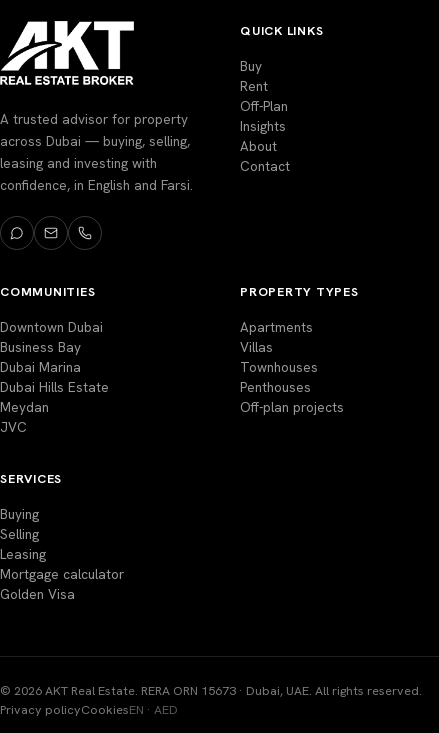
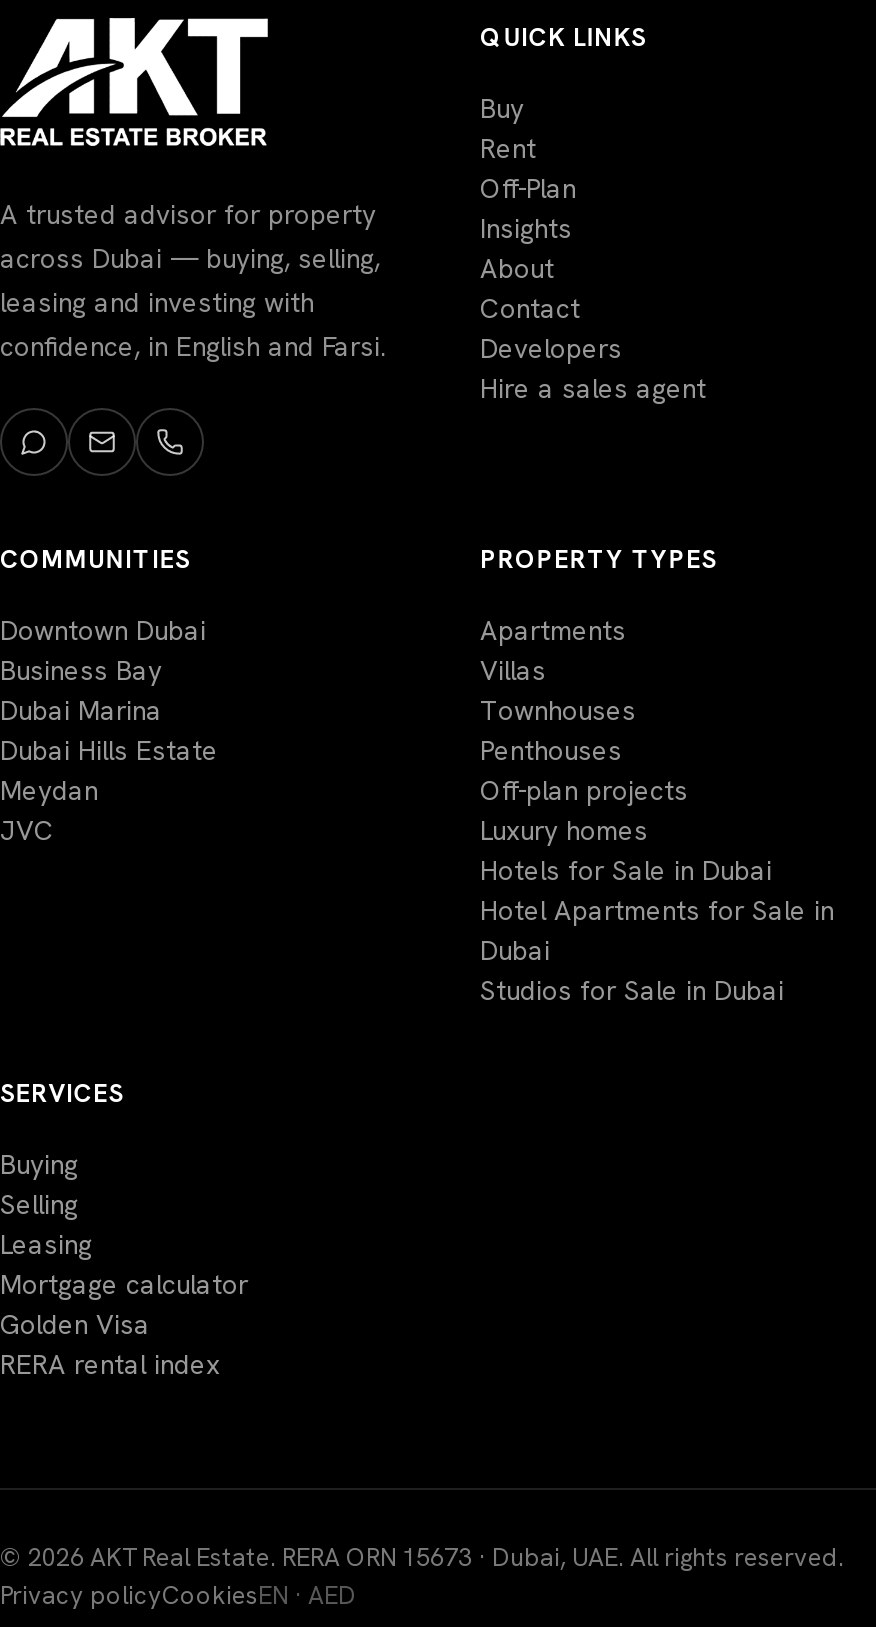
+ Developers
+ Hire a sales agent

+ Luxury homes
+ Hotels for Sale in Dubai
+ Hotel Apartments for Sale in
+ Dubai
+ Studios for Sale in Dubai

+ RERA rental index
